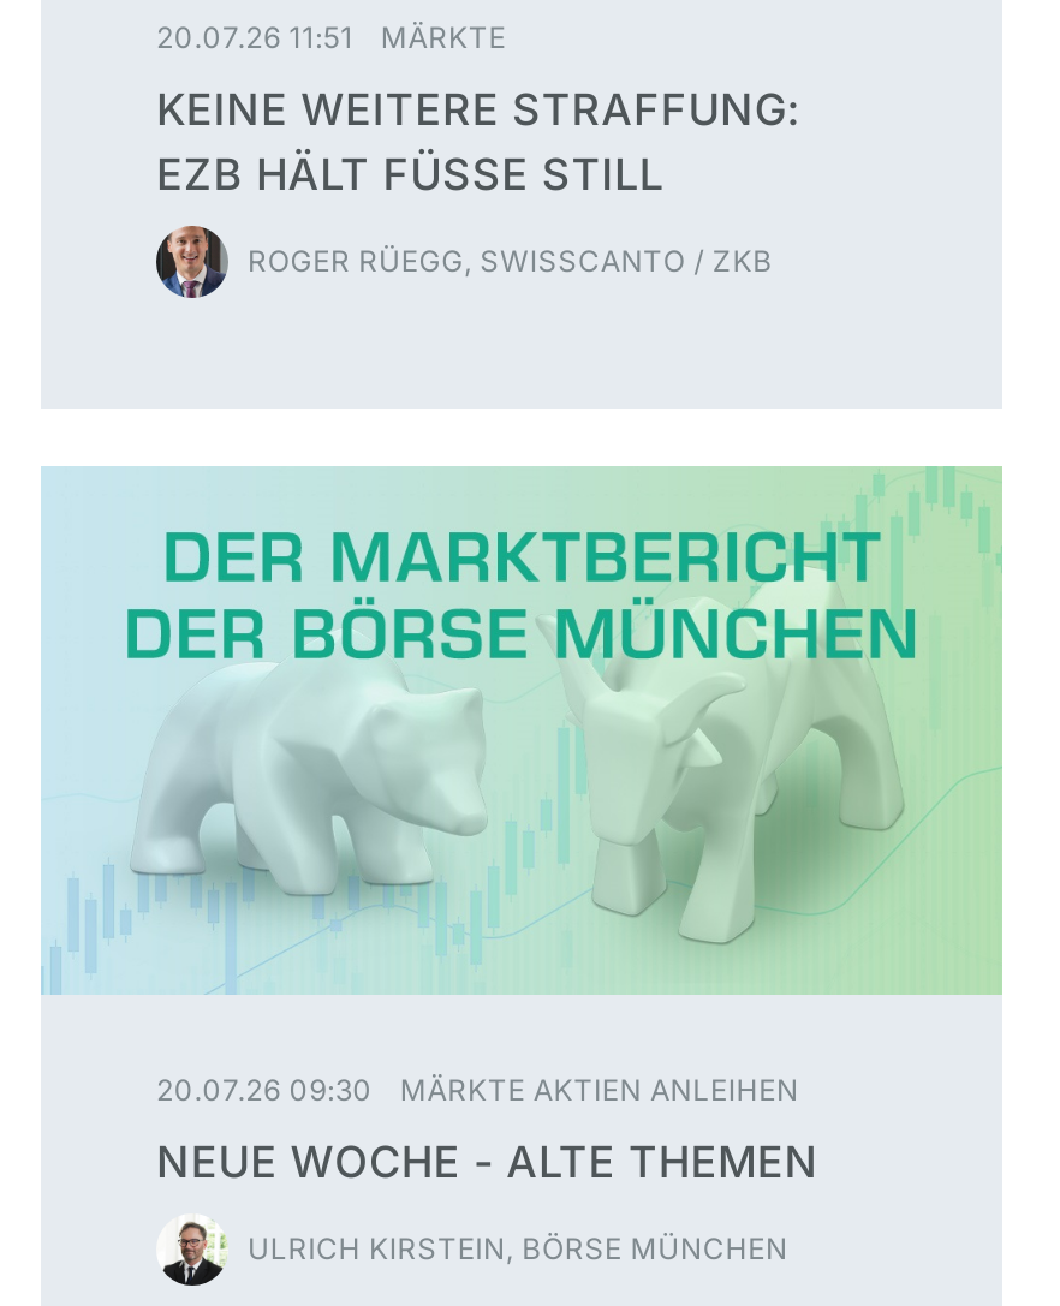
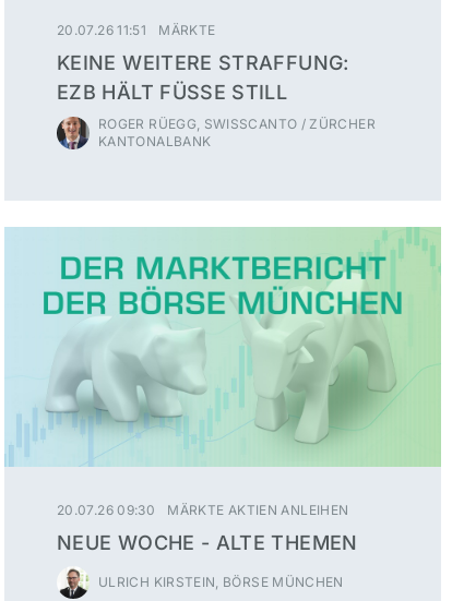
- ROGER RÜEGG, SWISSCANTO / ZKB
+ ROGER RÜEGG, SWISSCANTO / ZÜRCHER
+ KANTONALBANK
